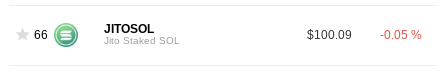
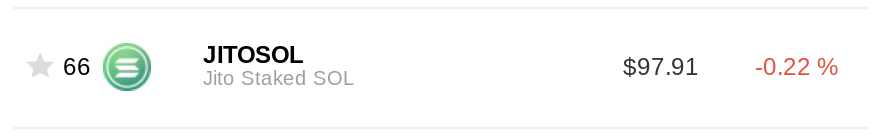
- $100.09
+ $97.91

- -0.05 %
+ -0.22 %
